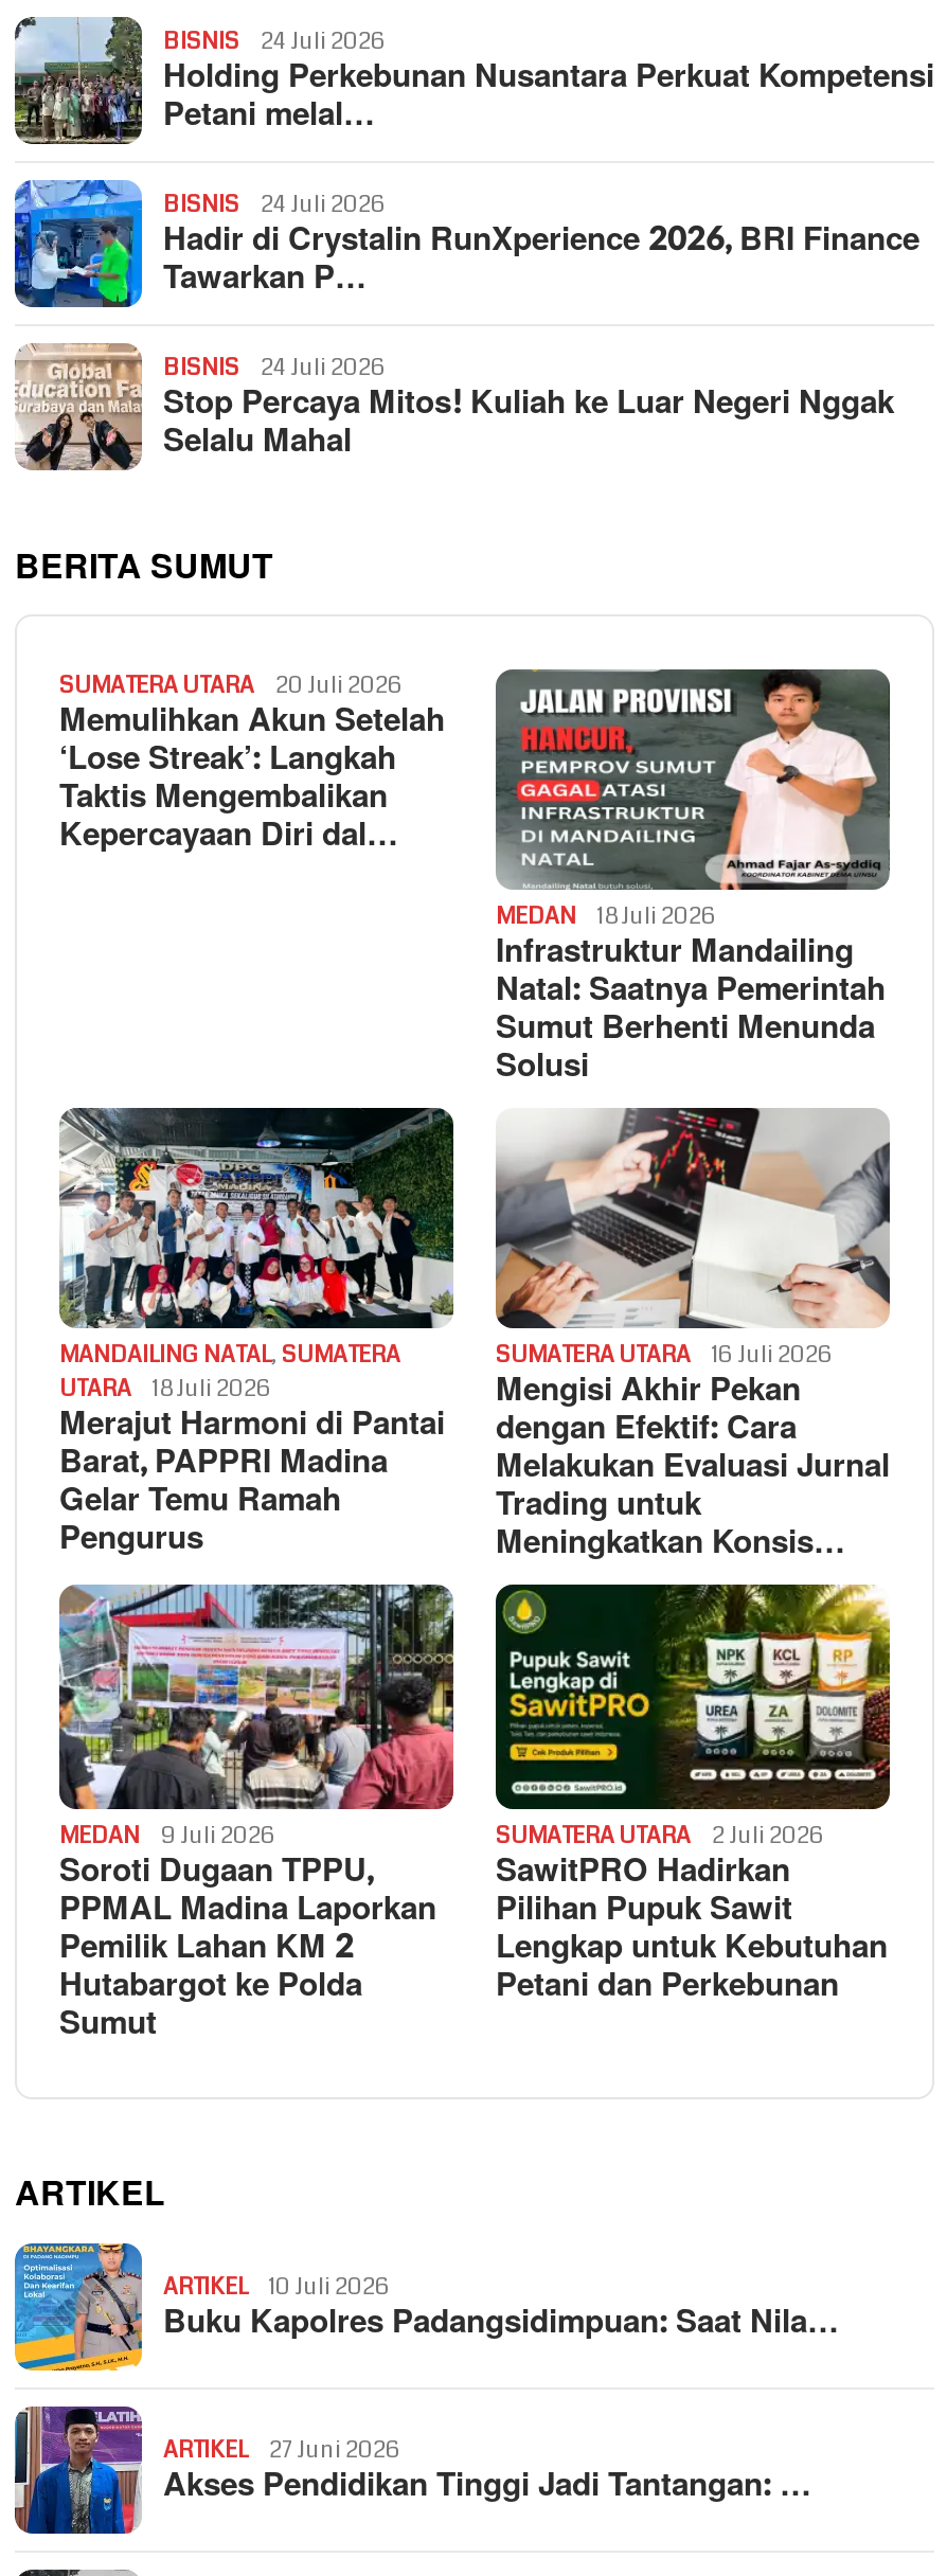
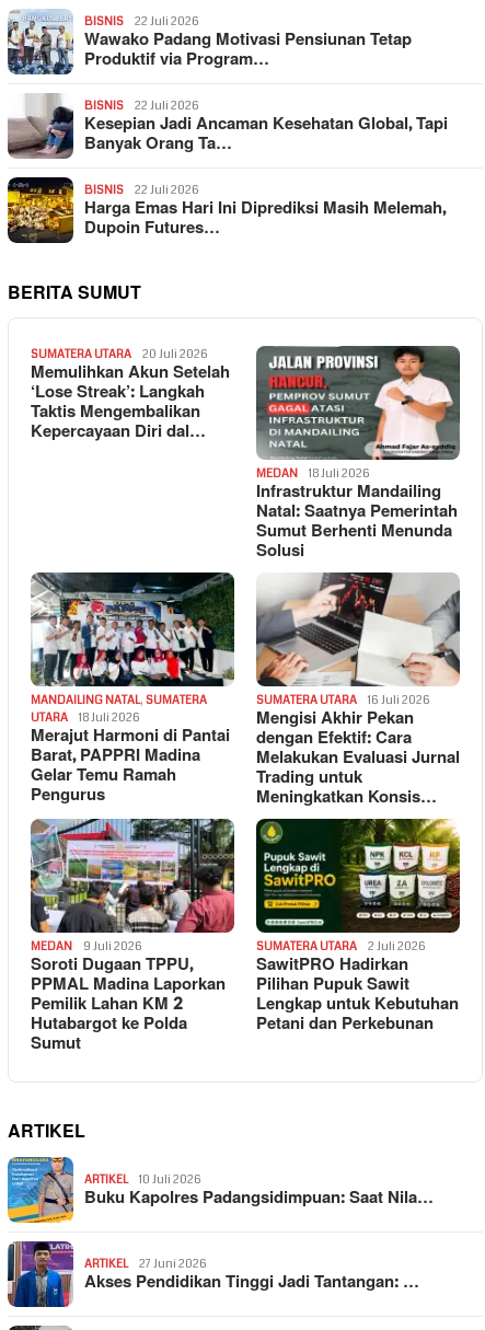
- [image]
- 24 Juli 2026
- Holding Perkebunan Nusantara Perkuat Kompetensi
- Petani melal…
+ [image]
+ 22 Juli 2026
+ Wawako Padang Motivasi Pensiunan Tetap
+ Produktif via Program…

- [image]
- 24 Juli 2026
- Hadir di Crystalin RunXperience 2026, BRI Finance
- Tawarkan P…
+ [image]
+ 22 Juli 2026
+ Kesepian Jadi Ancaman Kesehatan Global, Tapi
+ Banyak Orang Ta…

- [image]
- 24 Juli 2026
- Stop Percaya Mitos! Kuliah ke Luar Negeri Nggak
- Selalu Mahal
+ [image]
+ 22 Juli 2026
+ Harga Emas Hari Ini Diprediksi Masih Melemah,
+ Dupoin Futures…
